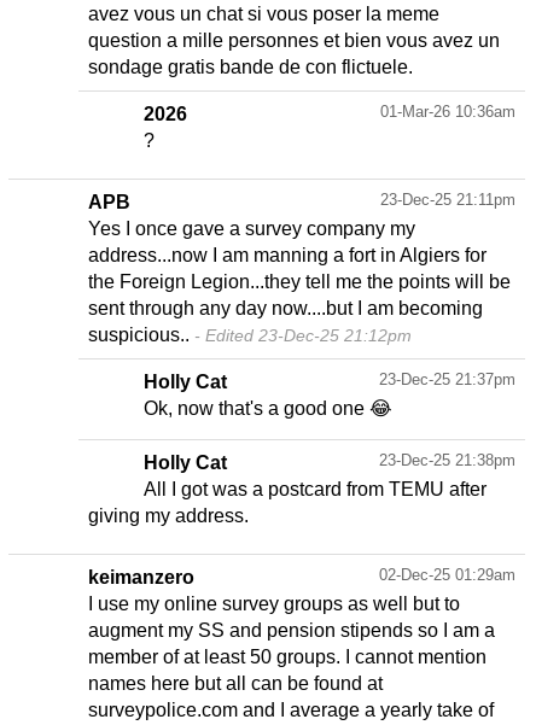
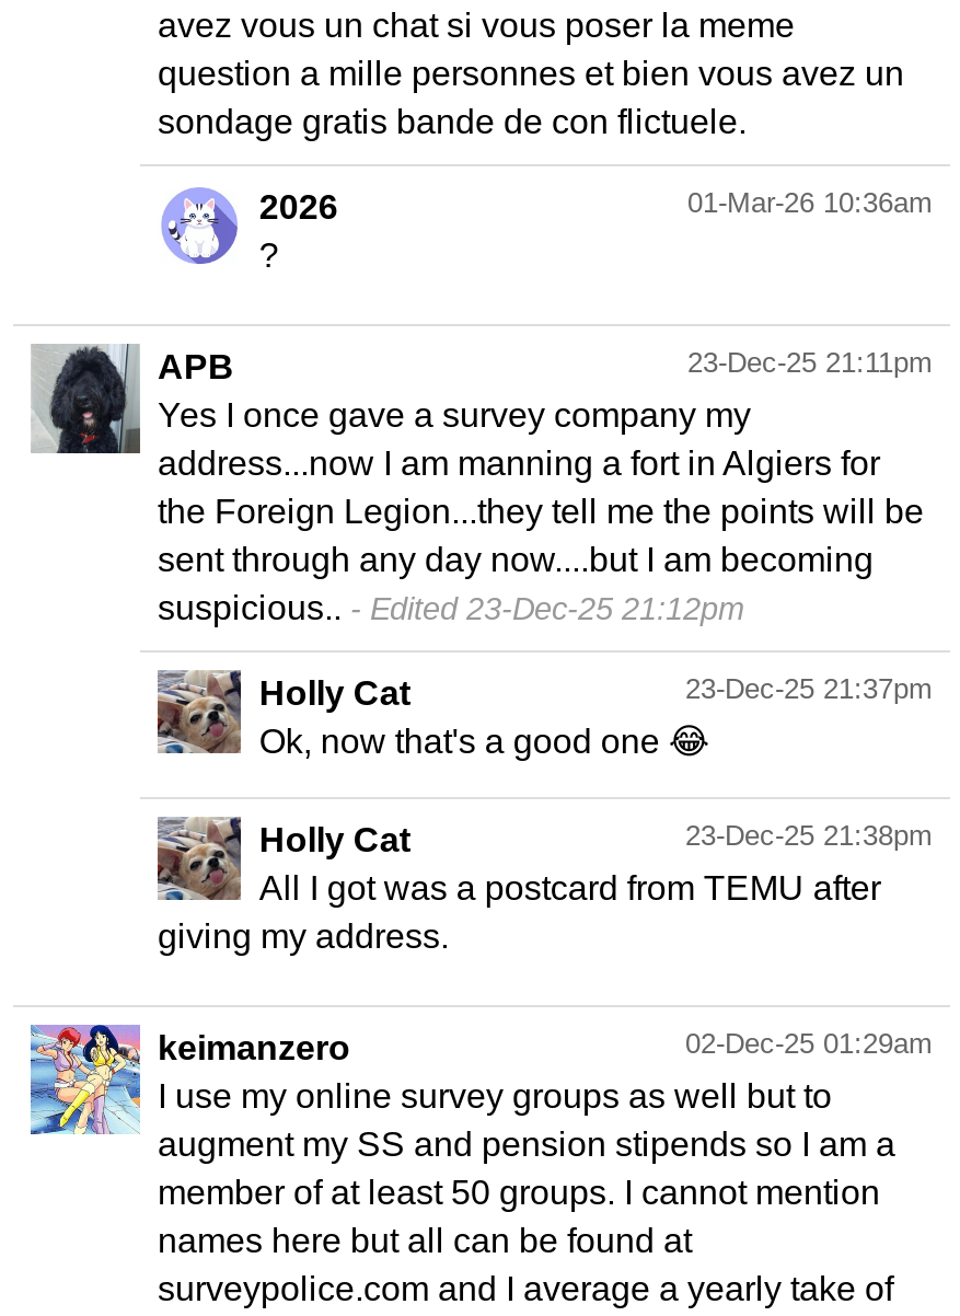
+ [image]

+ [image]

+ [image]

+ [image]

+ [image]
